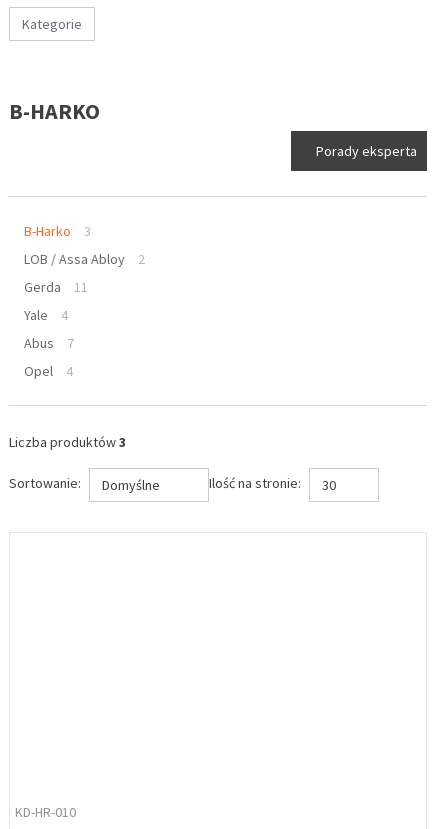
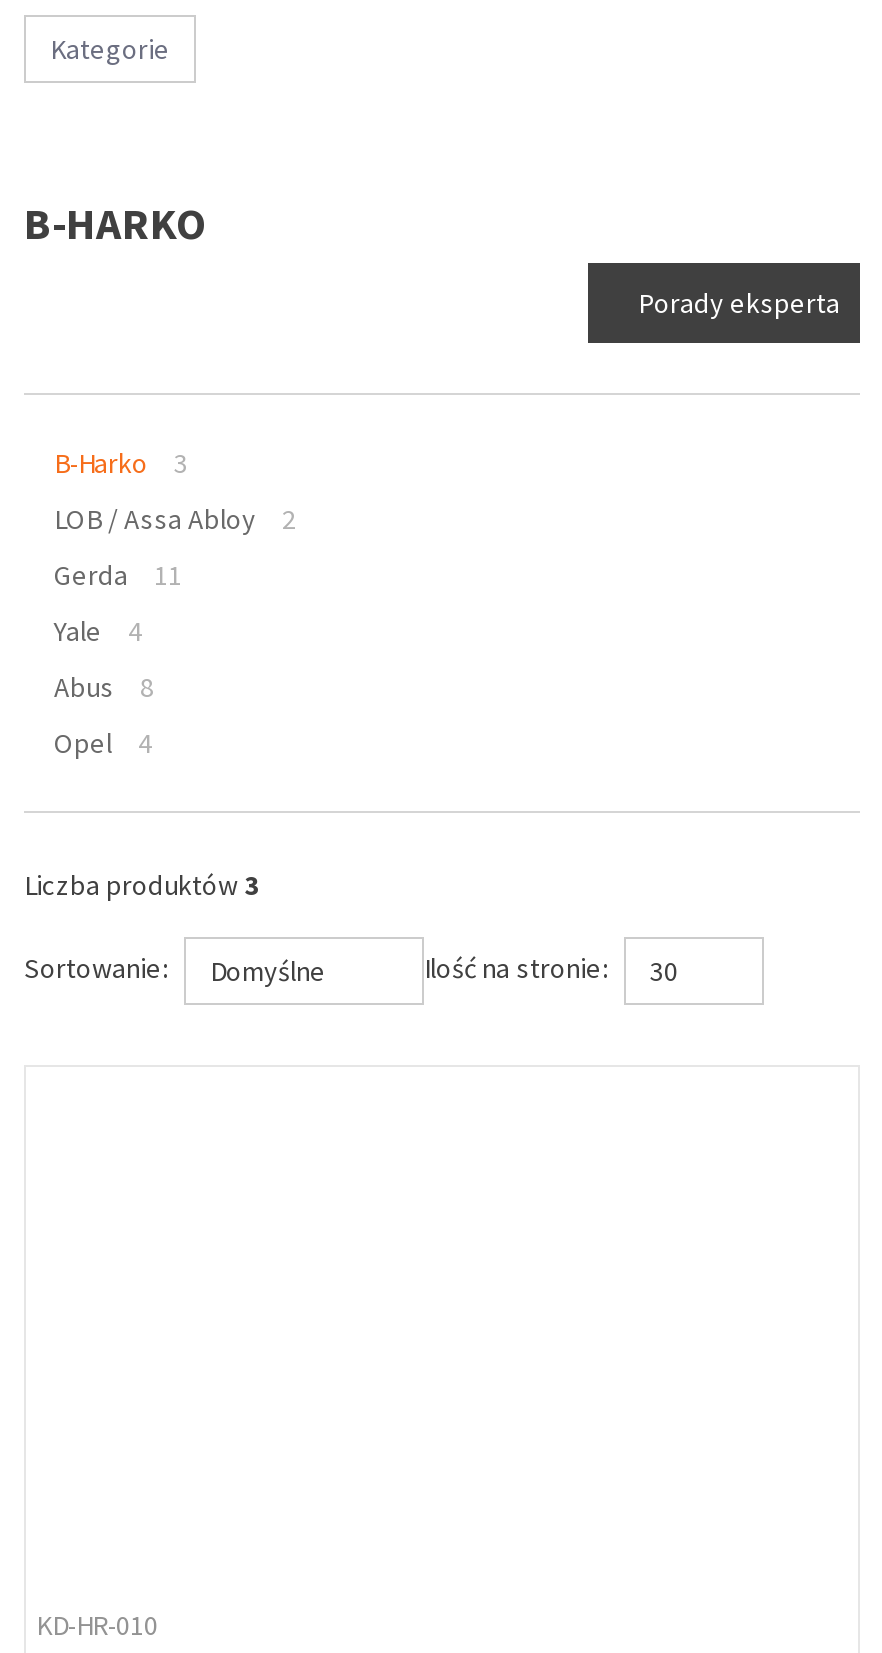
- Abus 7
+ Abus 8
